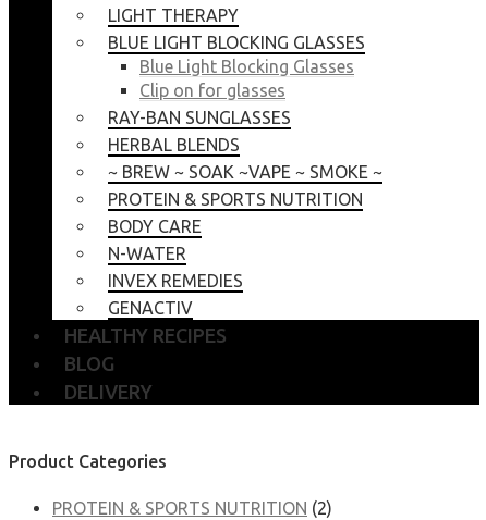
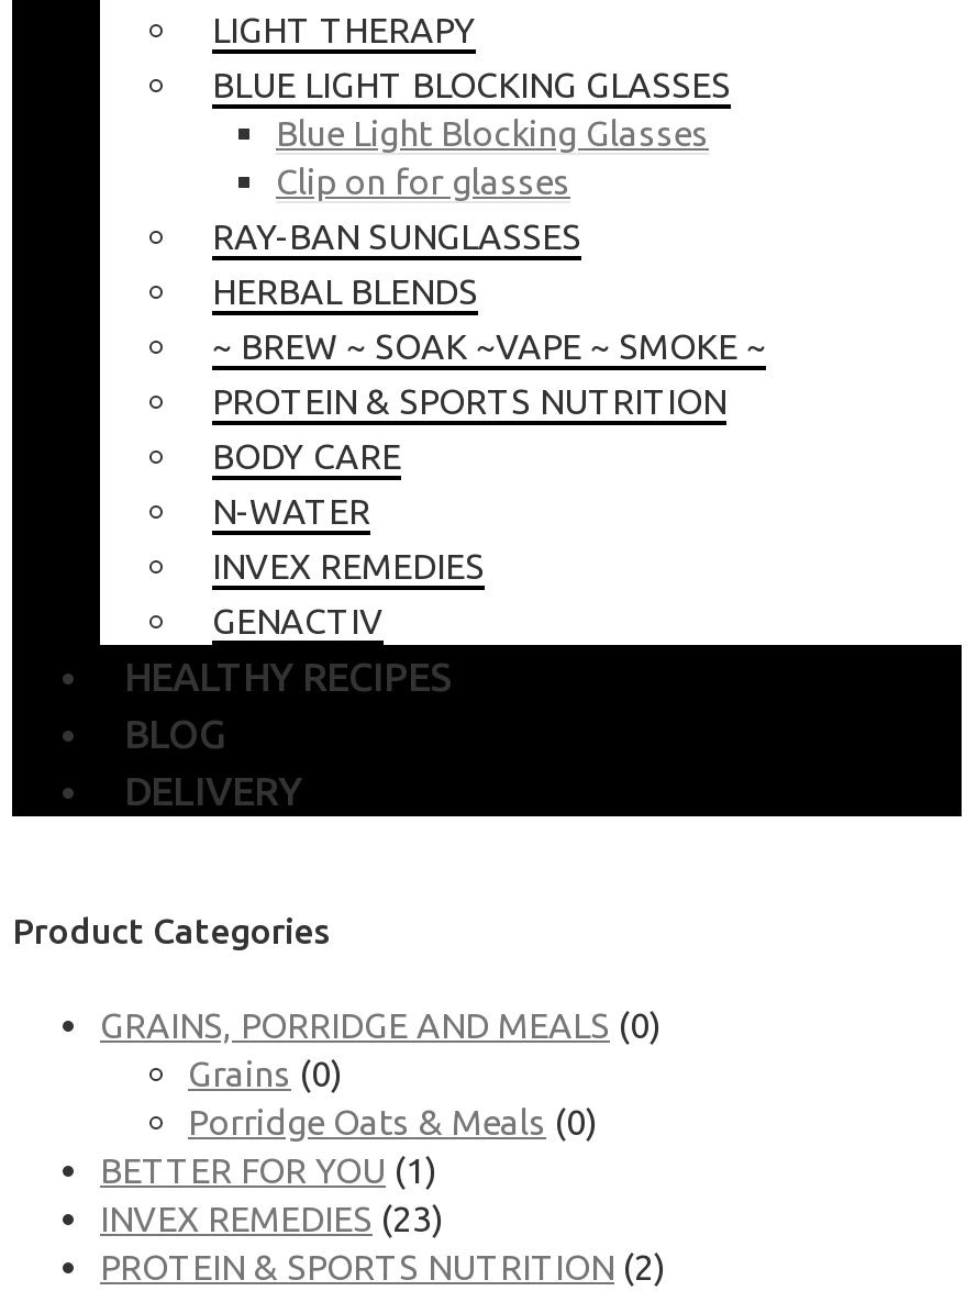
+ GRAINS, PORRIDGE AND MEALS (0)
+ Grains (0)
+ Porridge Oats & Meals (0)
+ BETTER FOR YOU (1)
+ INVEX REMEDIES (23)
